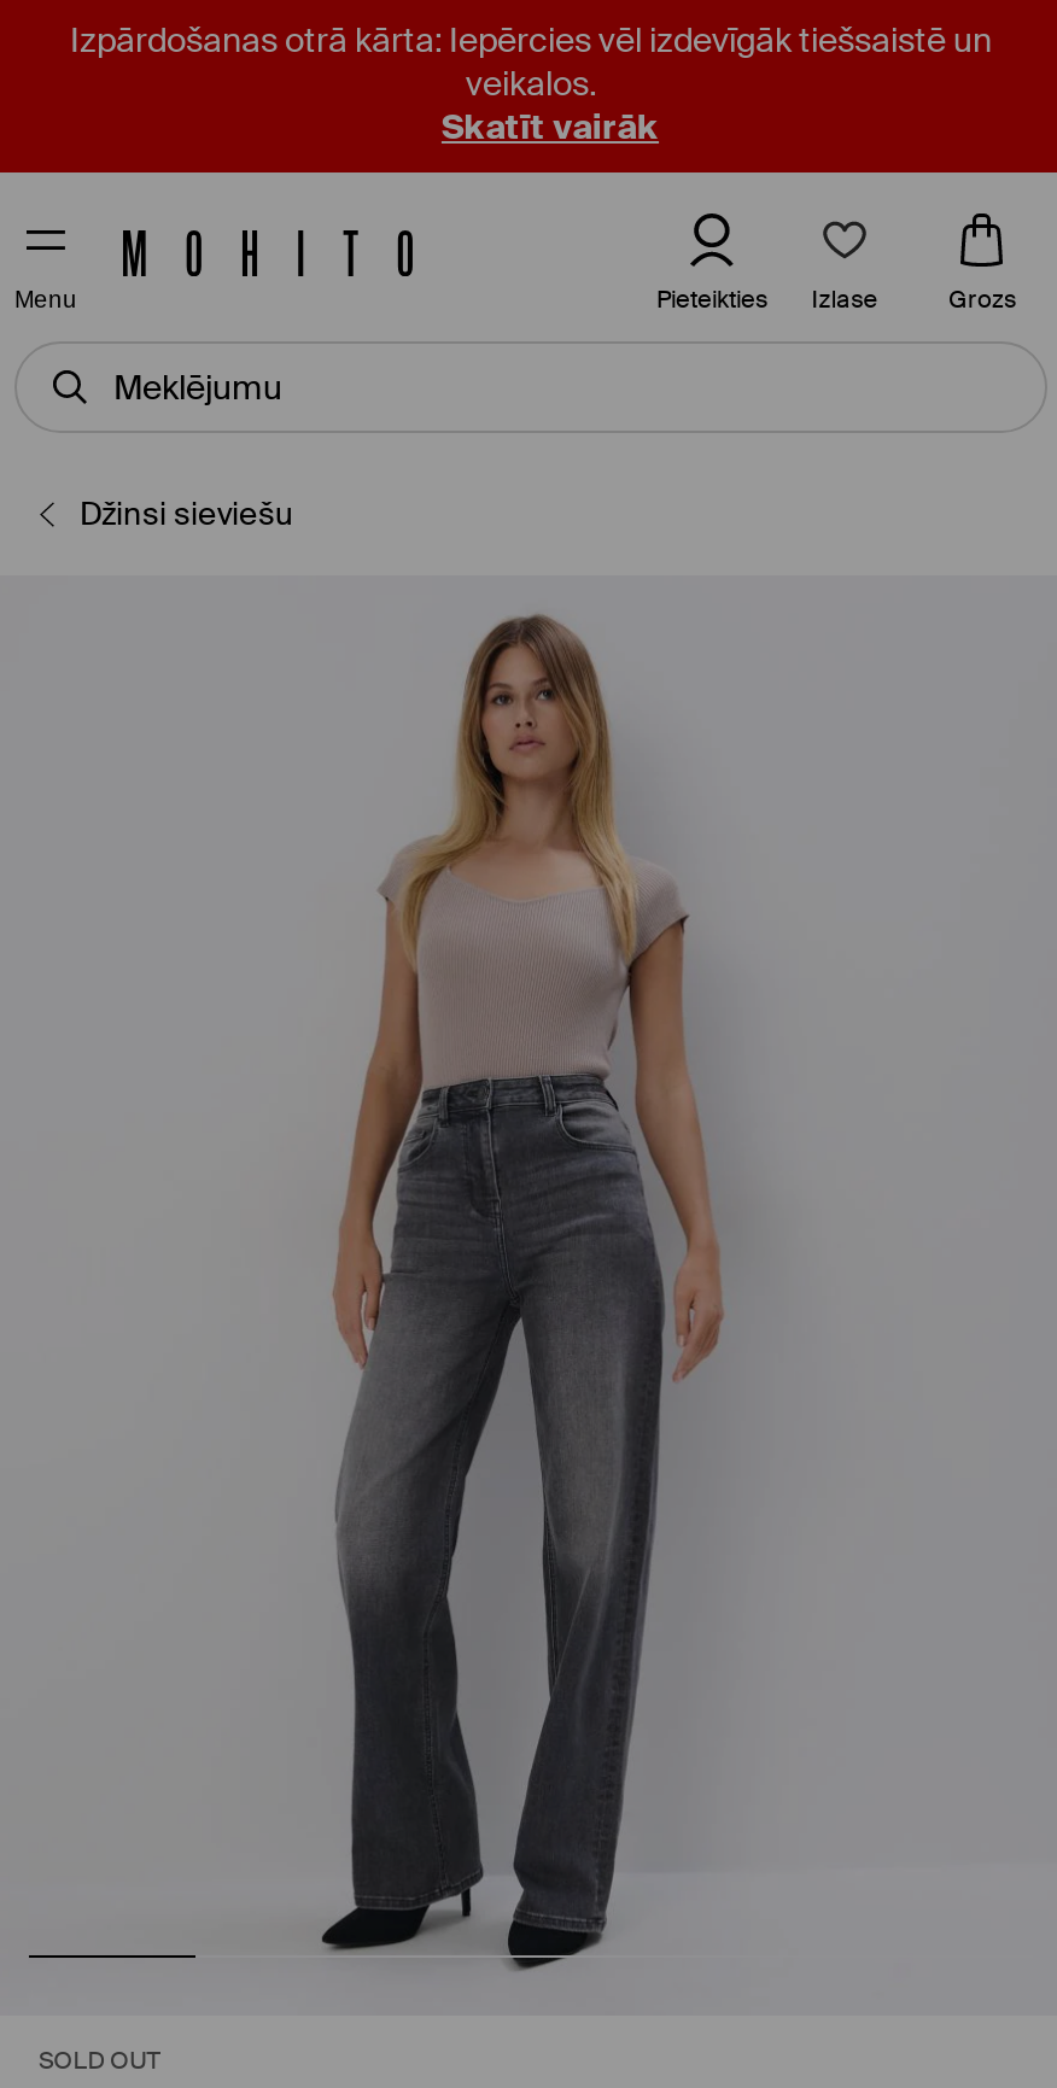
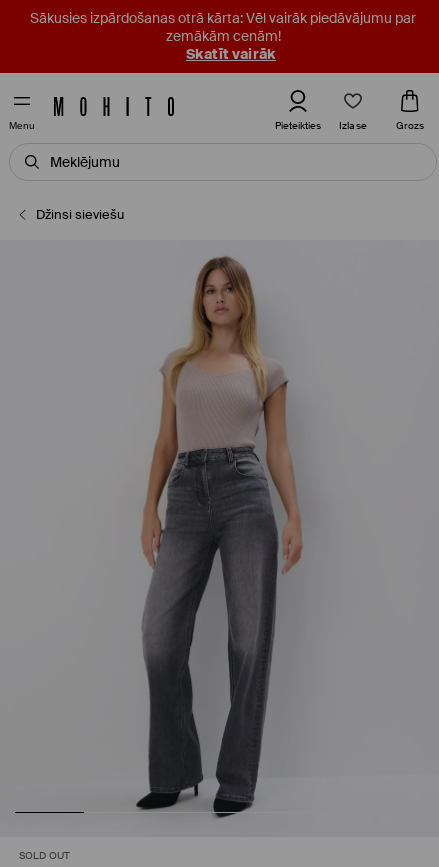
- Izpārdošanas otrā kārta: Iepērcies vēl izdevīgāk tiešsaistē un
- veikalos.
+ Sākusies izpārdošanas otrā kārta: Vēl vairāk piedāvājumu par
+ zemākām cenām!
